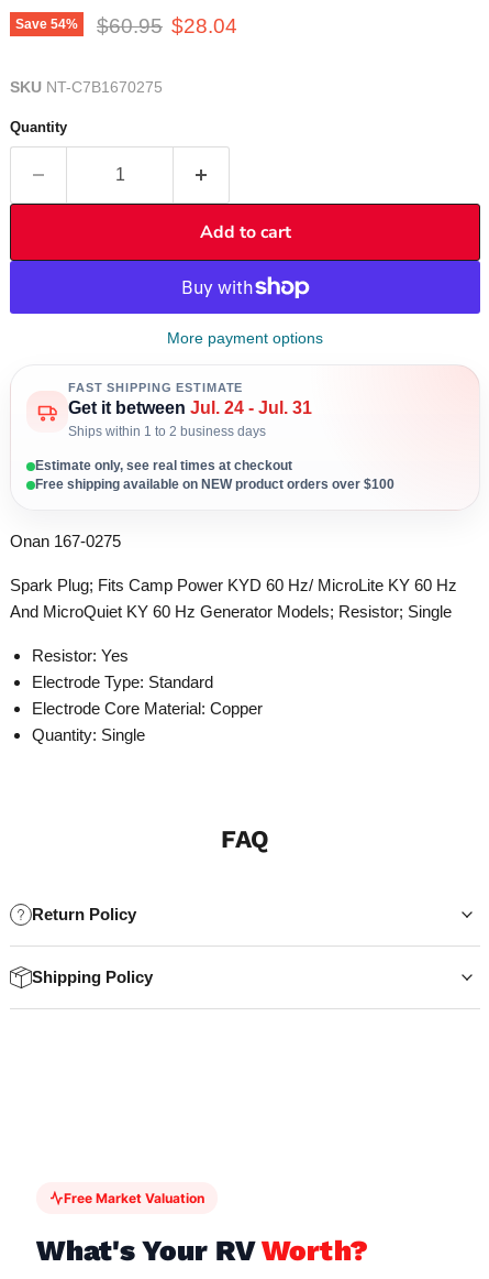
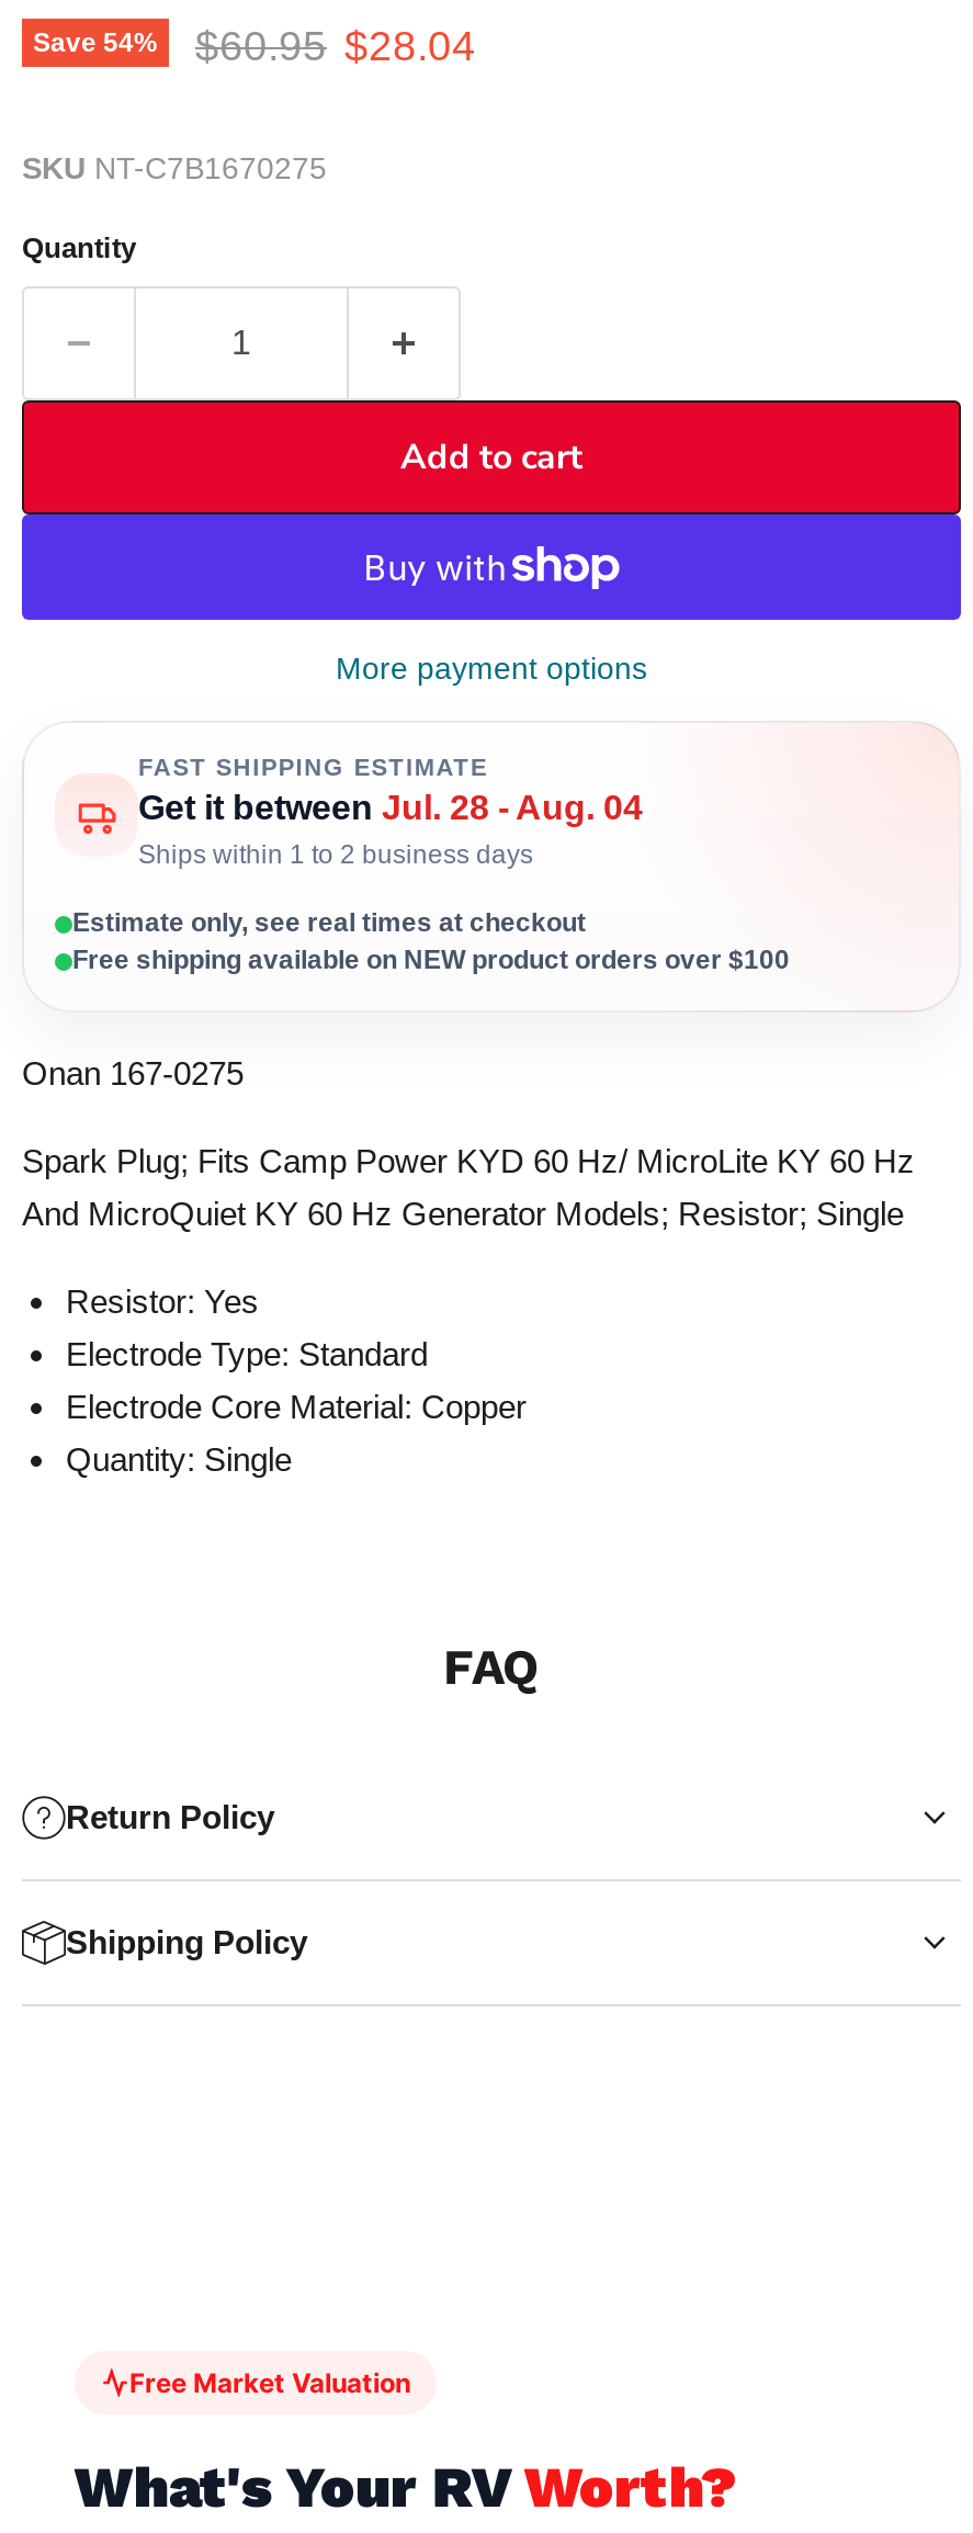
- Get it between Jul. 24 - Jul. 31
+ Get it between Jul. 28 - Aug. 04
